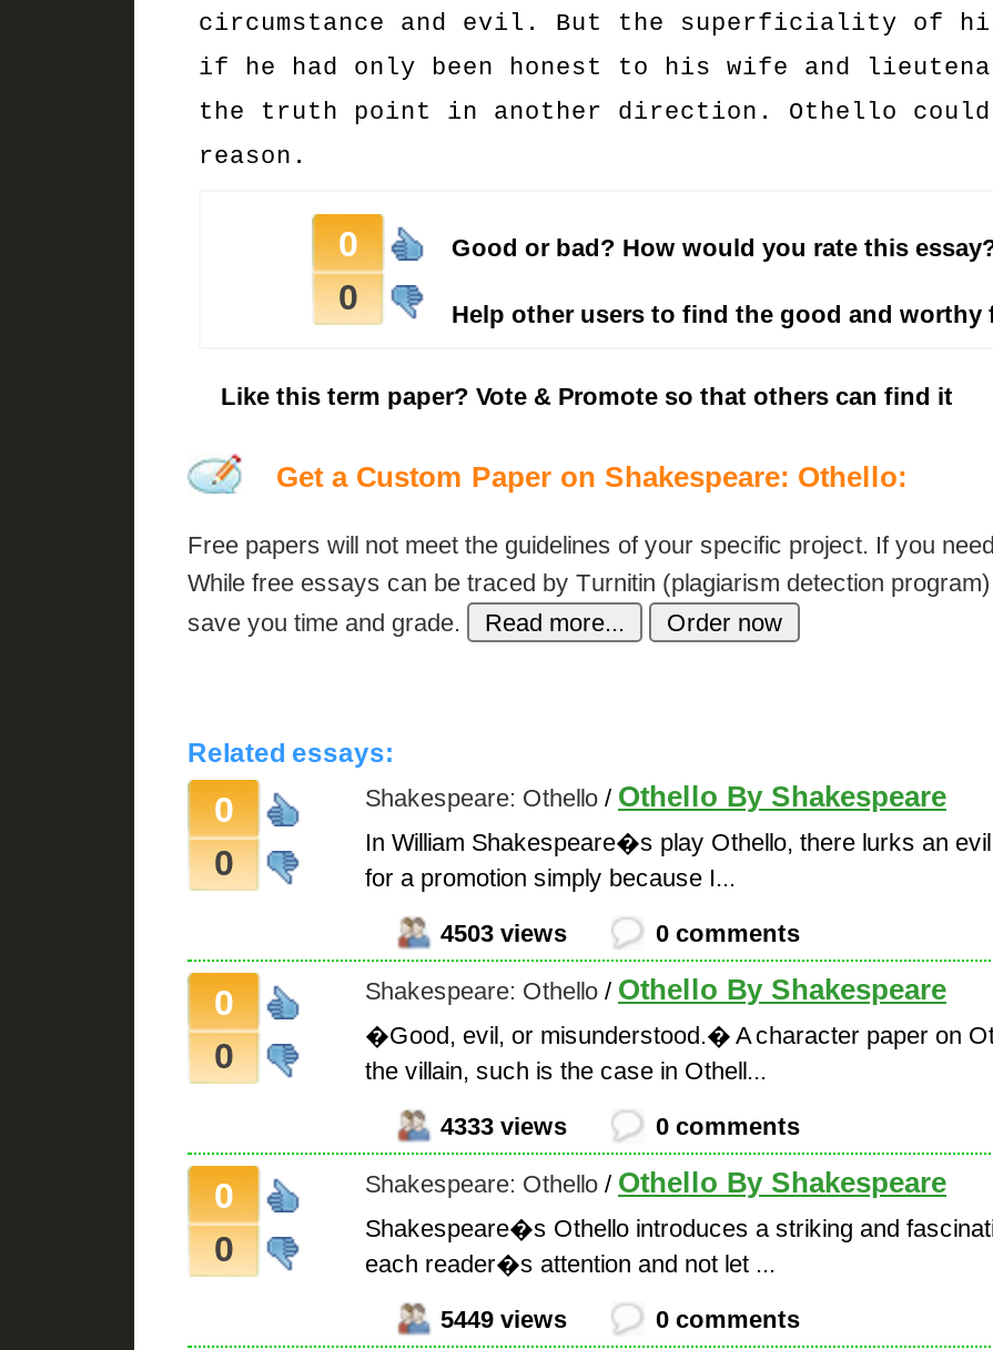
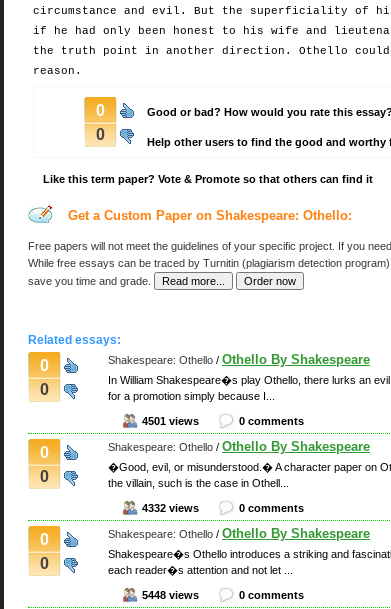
- 4503 views
+ 4501 views

- 4333 views
+ 4332 views

- 5449 views
+ 5448 views
